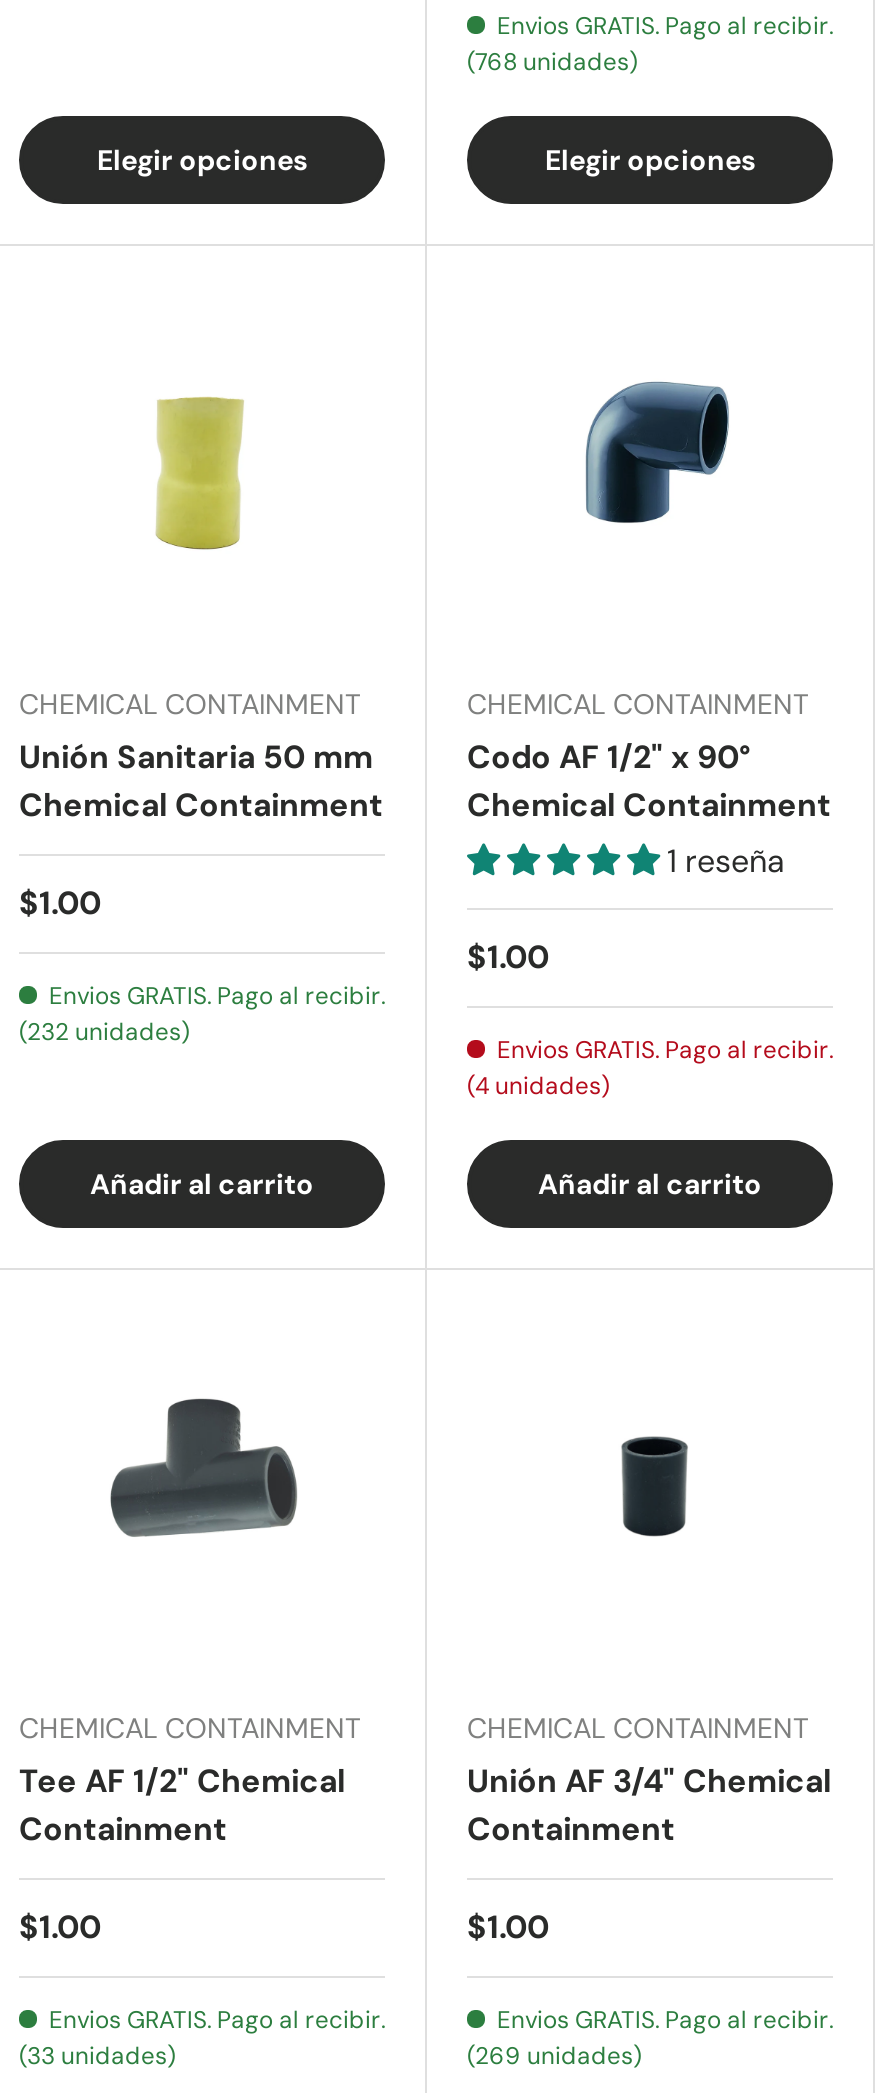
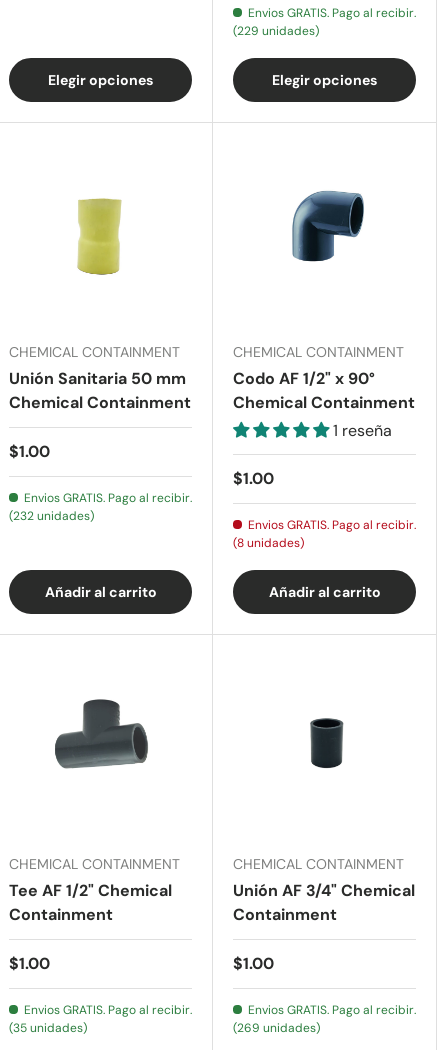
- (768 unidades)
+ (229 unidades)

- (4 unidades)
+ (8 unidades)

- (33 unidades)
+ (35 unidades)
